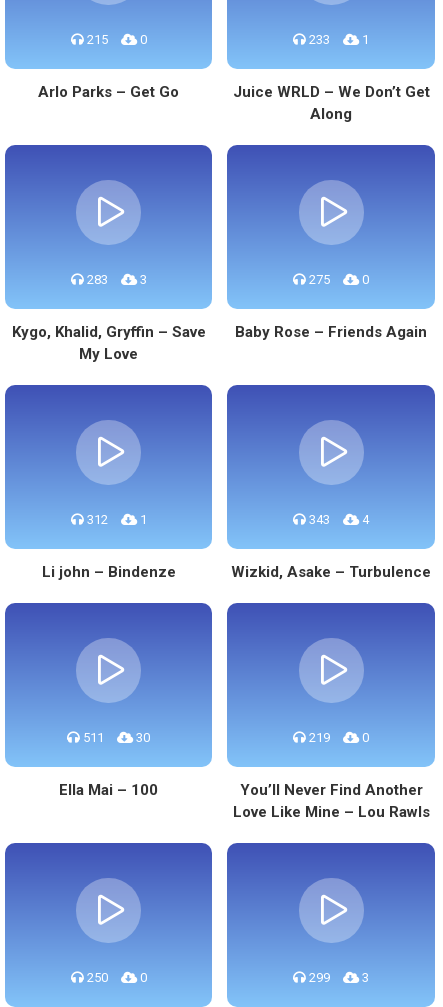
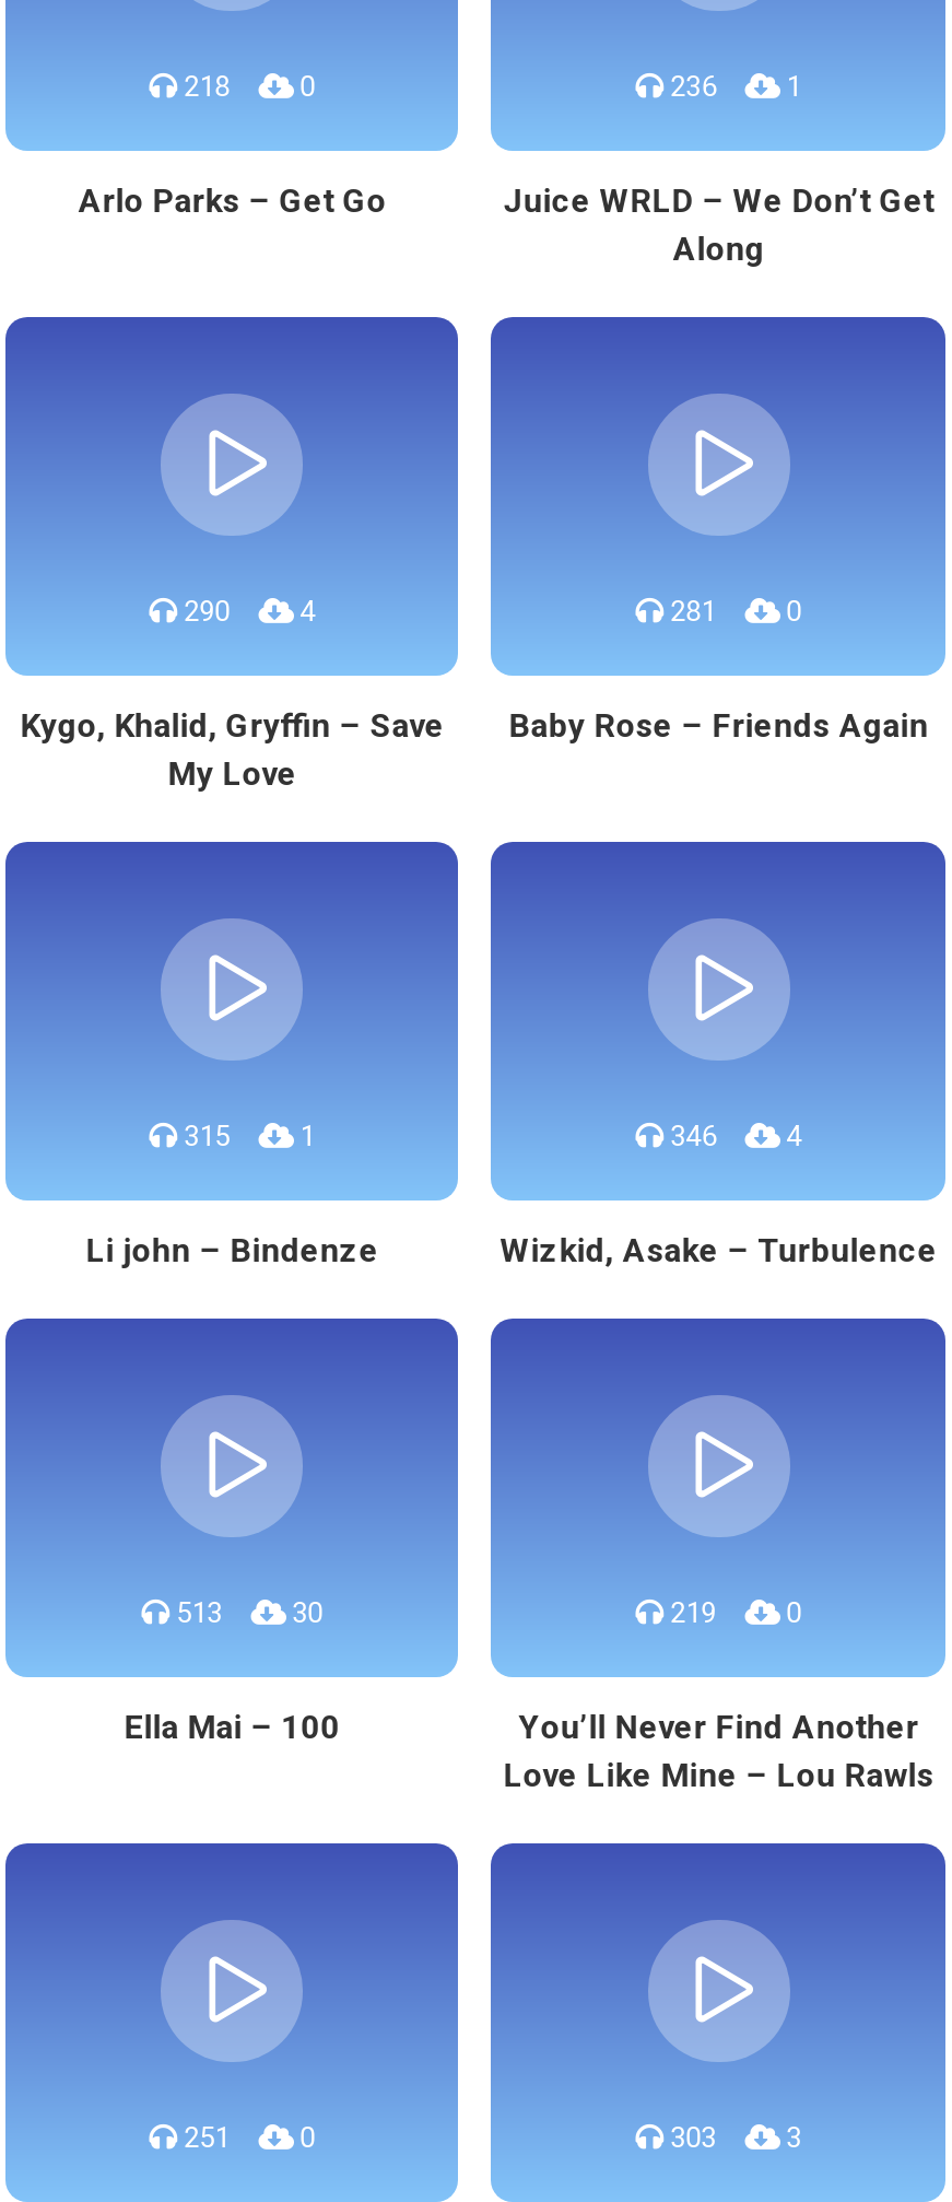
- 215 0
+ 218 0

- 233 1
+ 236 1

- 283
+ 290

- 3
+ 4

- 275 0
+ 281 0

- 312 1
+ 315 1

- 343 4
+ 346 4

- 511 30
+ 513 30

- 250 0
+ 251 0

- 299 3
+ 303 3
